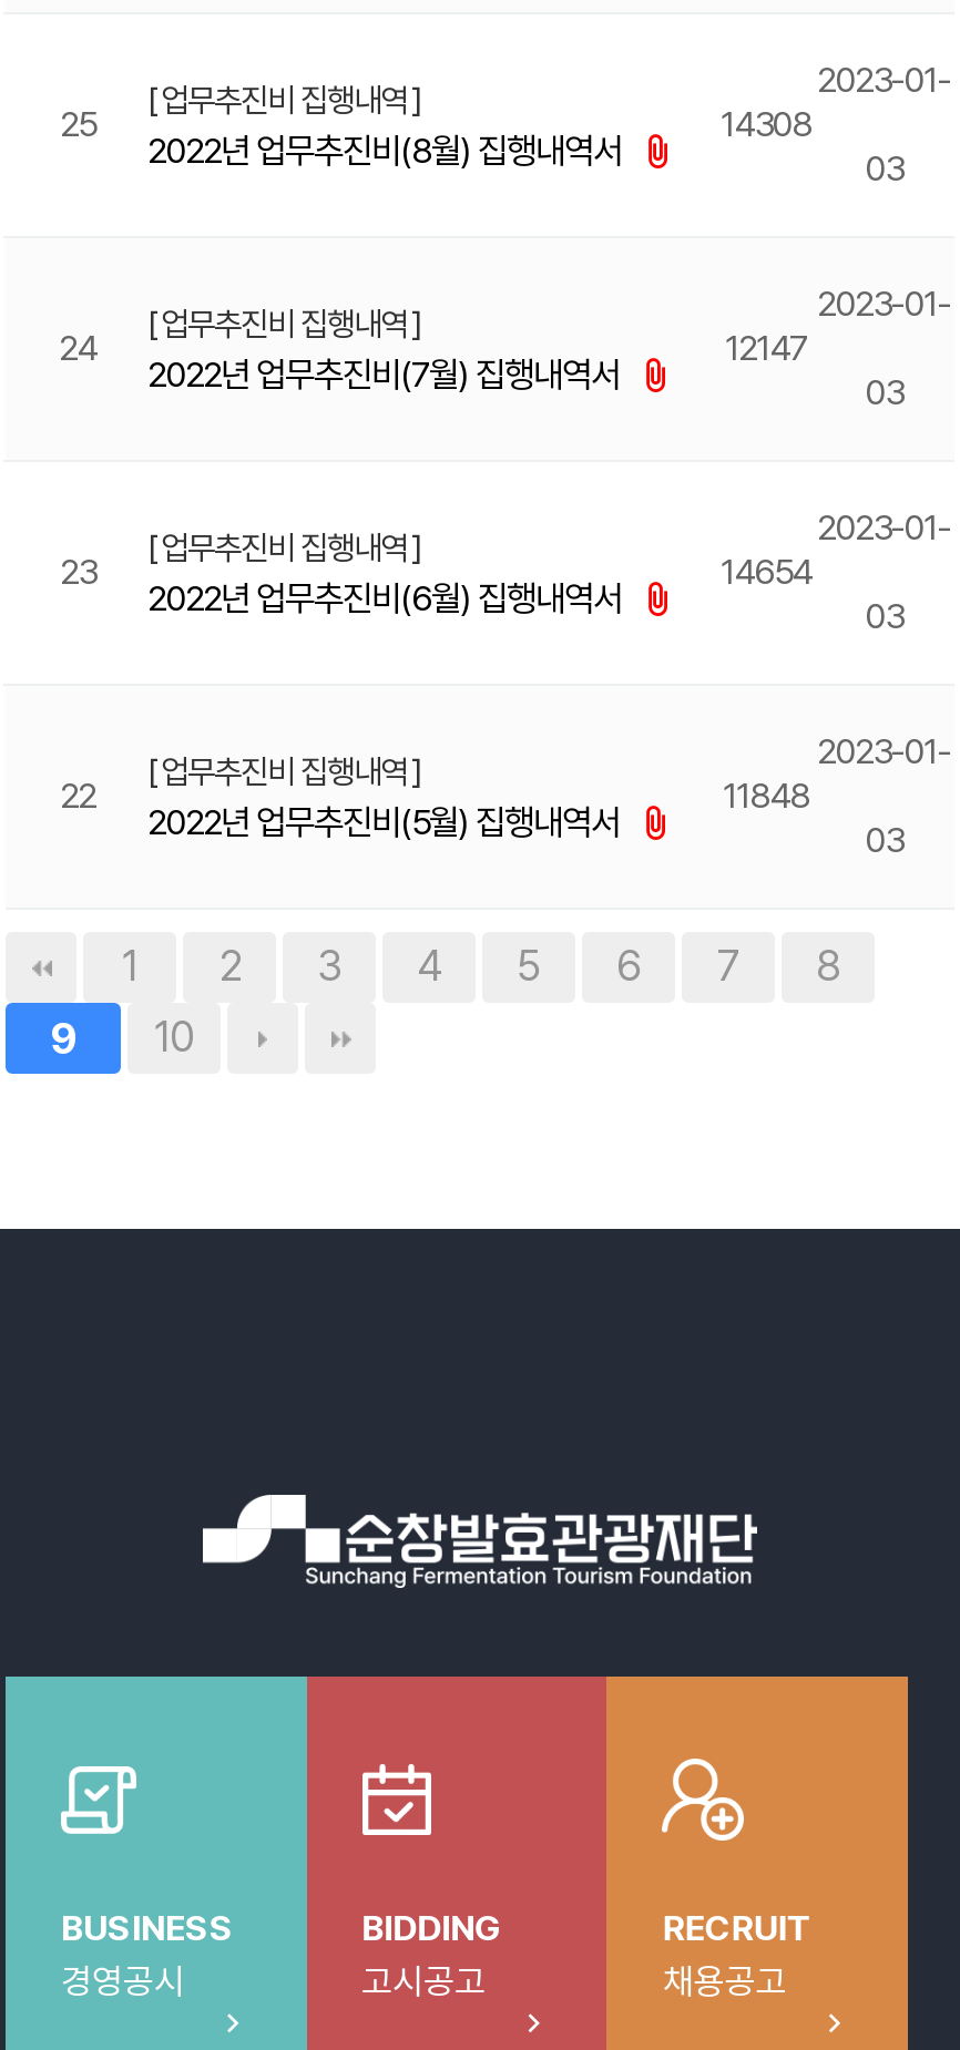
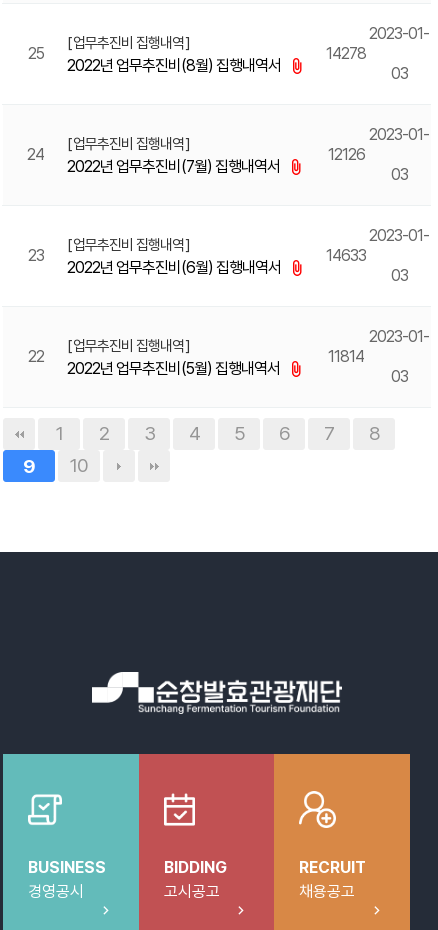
- 14308
+ 14278

- 12147
+ 12126

- 14654
+ 14633

- 11848
+ 11814
